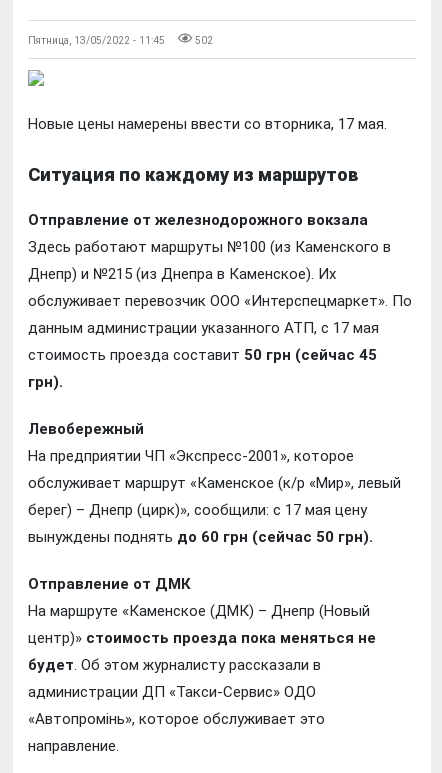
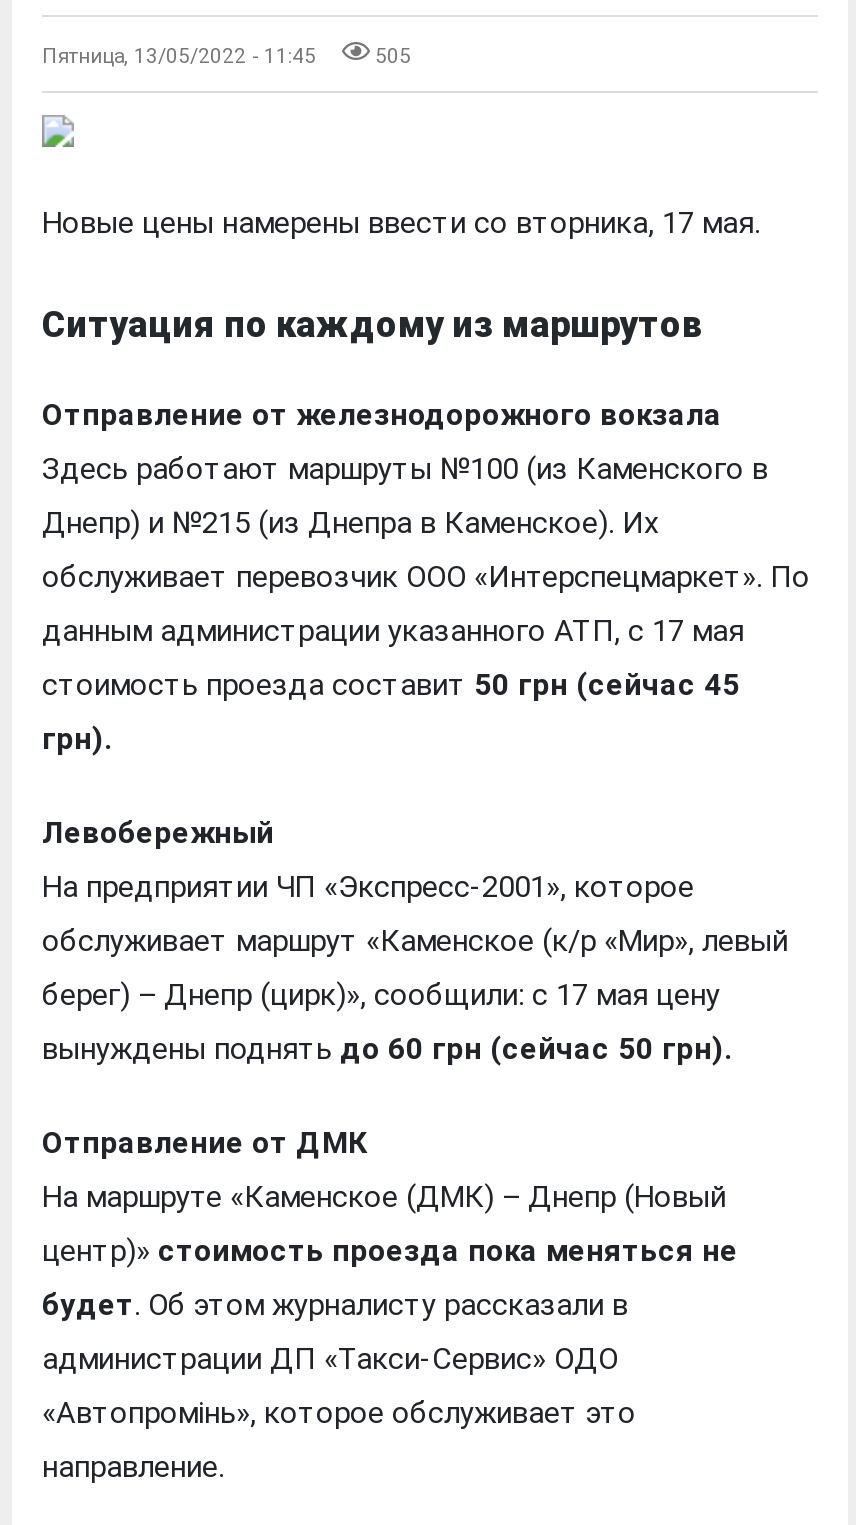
- 502
+ 505
